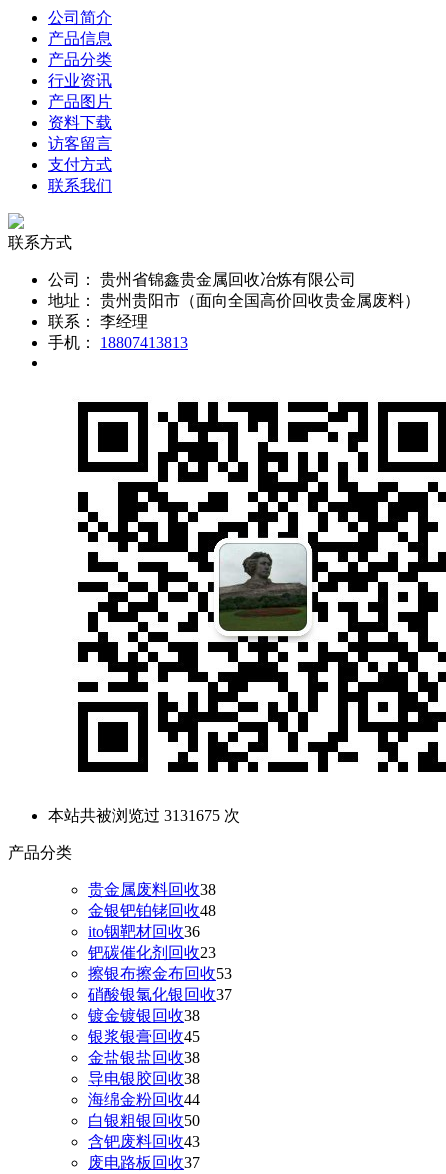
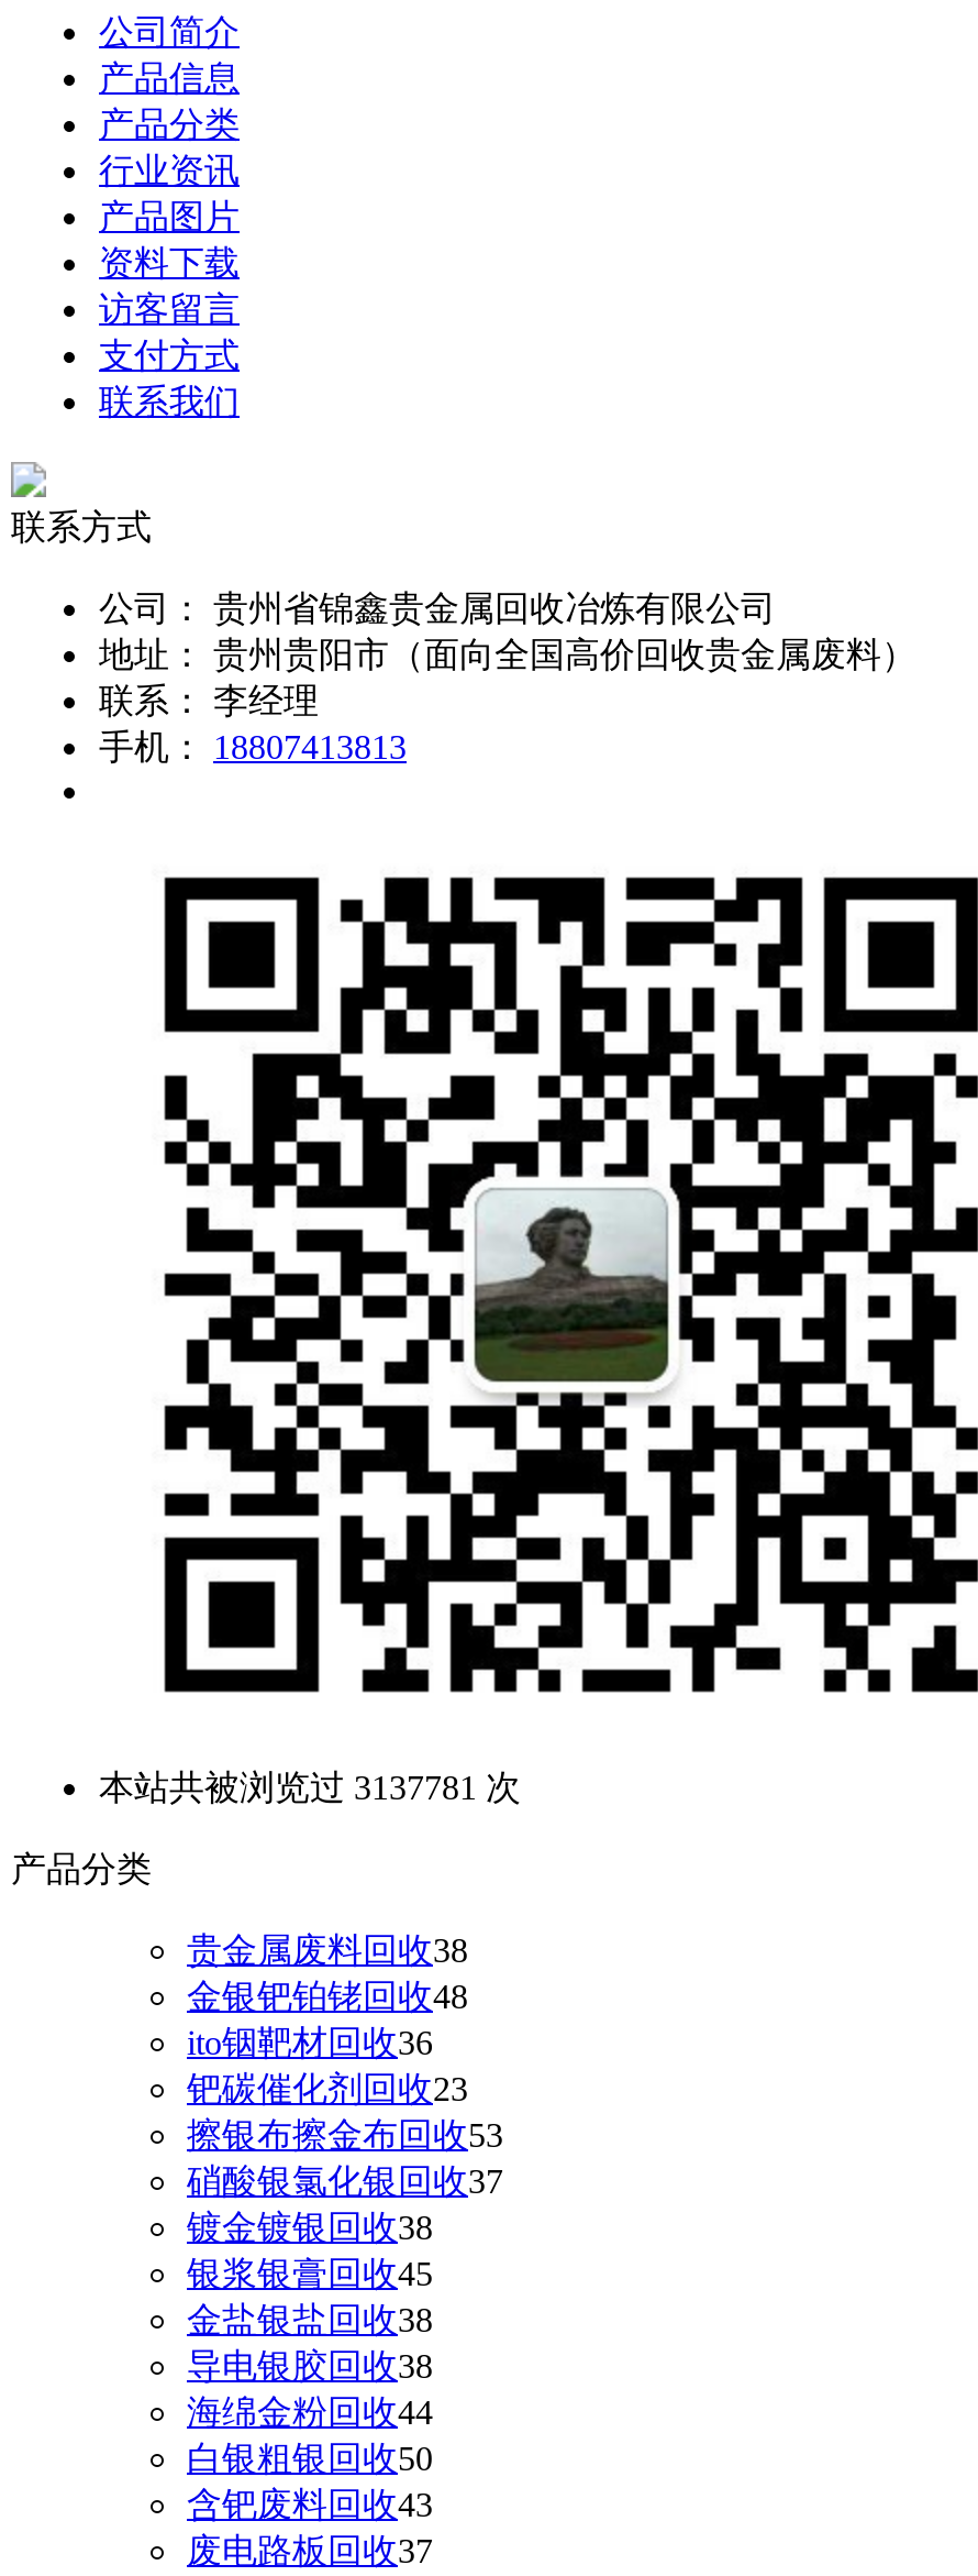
- 本站共被浏览过 3131675 次
+ 本站共被浏览过 3137781 次
